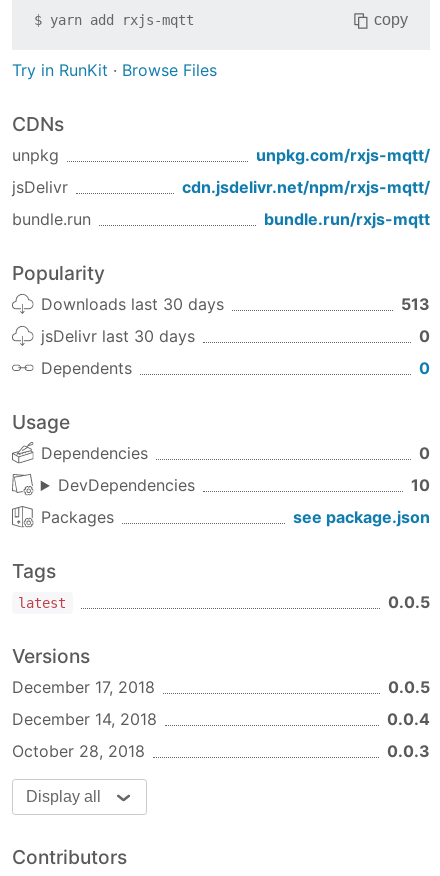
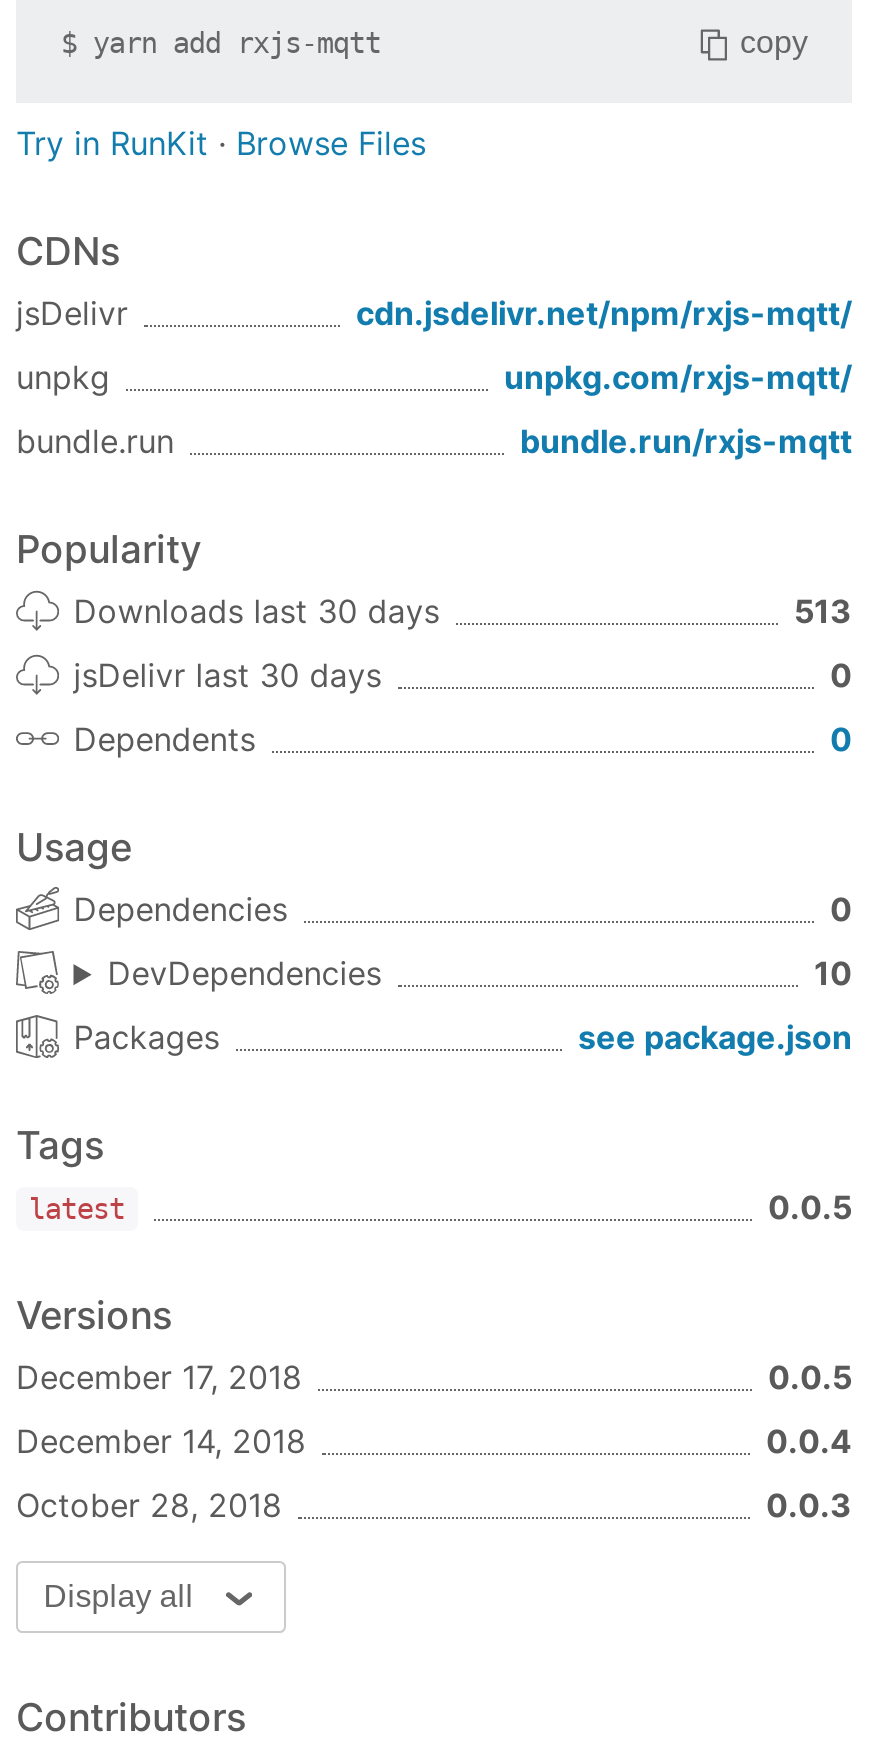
moved down: unpkg | unpkg.com/rxjs-mqtt/

moved up: jsDelivr | cdn.jsdelivr.net/npm/rxjs-mqtt/
